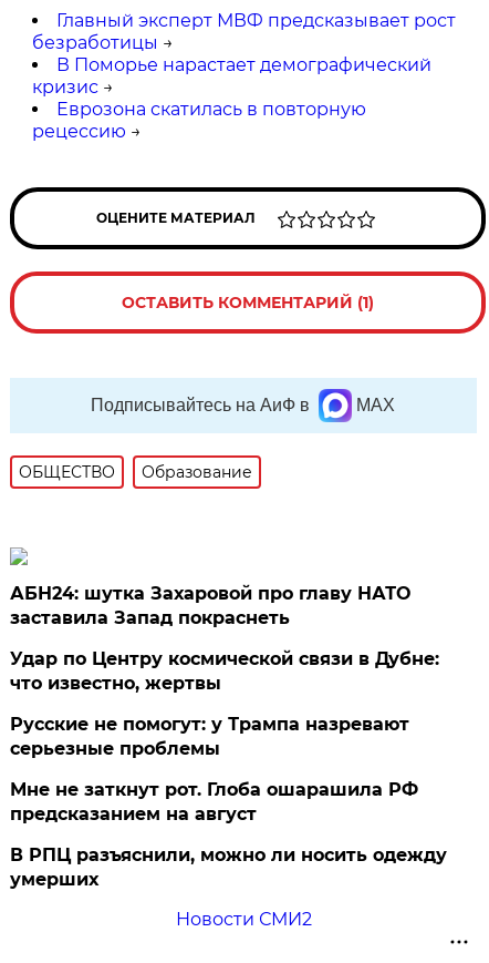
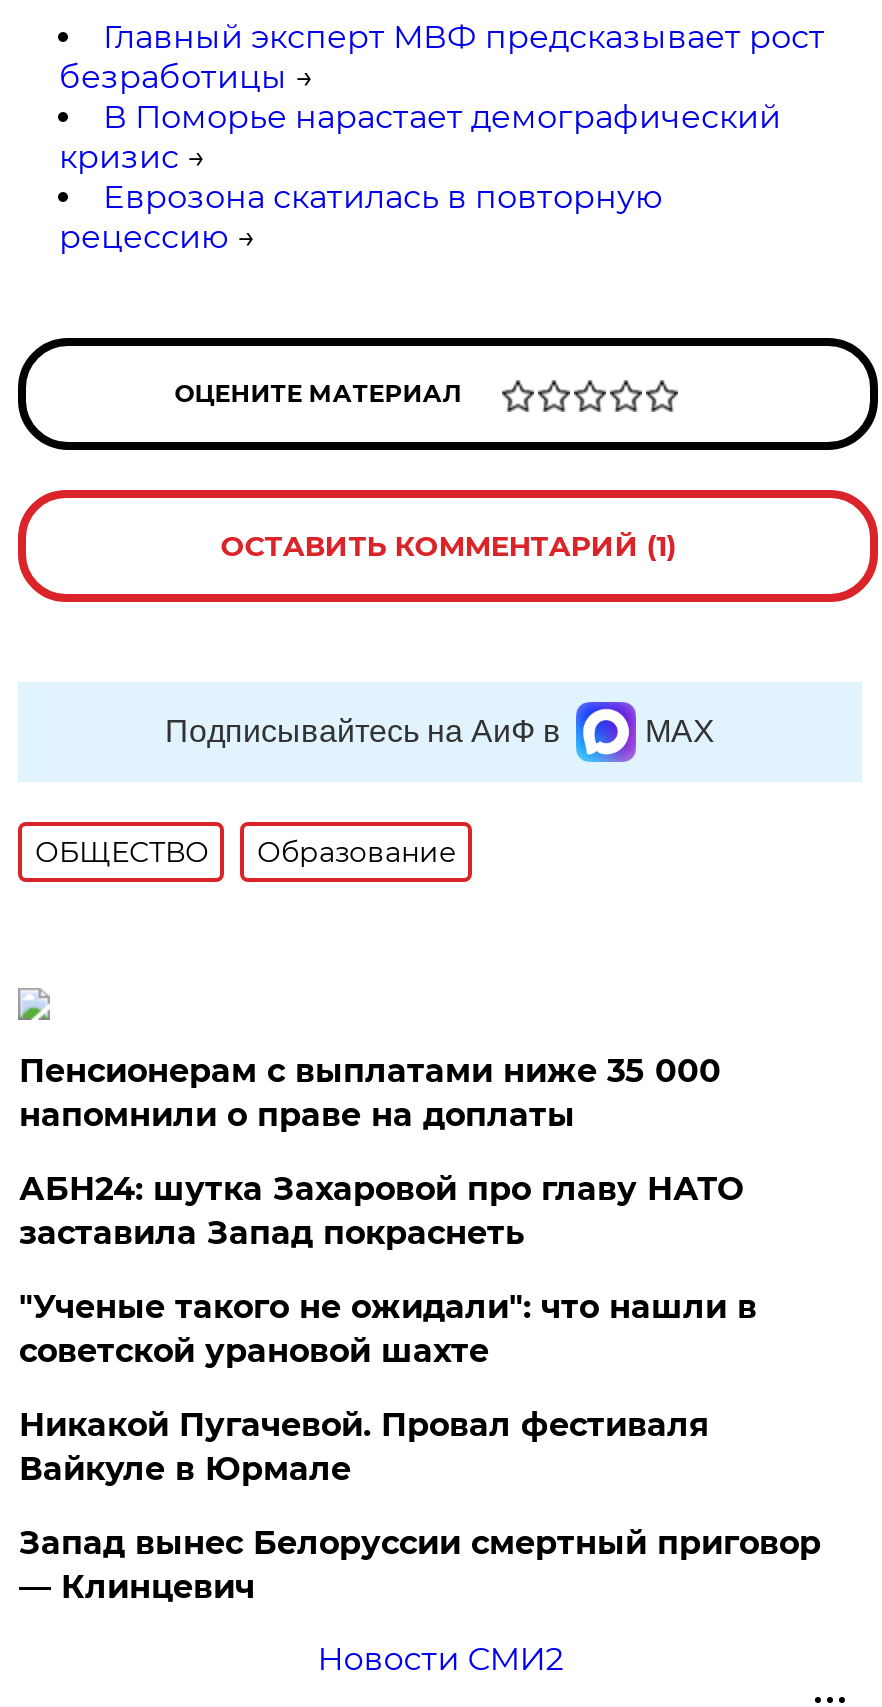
+ Пенсионерам с выплатами ниже 35 000
+ напомнили о праве на доплаты

moved down: АБН24: шутка Захаровой про главу НАТО | заставила Запад покраснеть

- Удар по Центру космической связи в Дубне:
- что известно, жертвы
- Русские не помогут: у Трампа назревают
- серьезные проблемы
- Мне не заткнут рот. Глоба ошарашила РФ
- предсказанием на август
- В РПЦ разъяснили, можно ли носить одежду
- умерших
+ "Ученые такого не ожидали": что нашли в
+ советской урановой шахте
+ Никакой Пугачевой. Провал фестиваля
+ Вайкуле в Юрмале
+ Запад вынес Белоруссии смертный приговор
+ — Клинцевич
